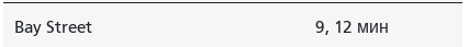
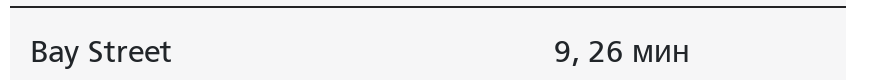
- 9, 12 мин
+ 9, 26 мин
